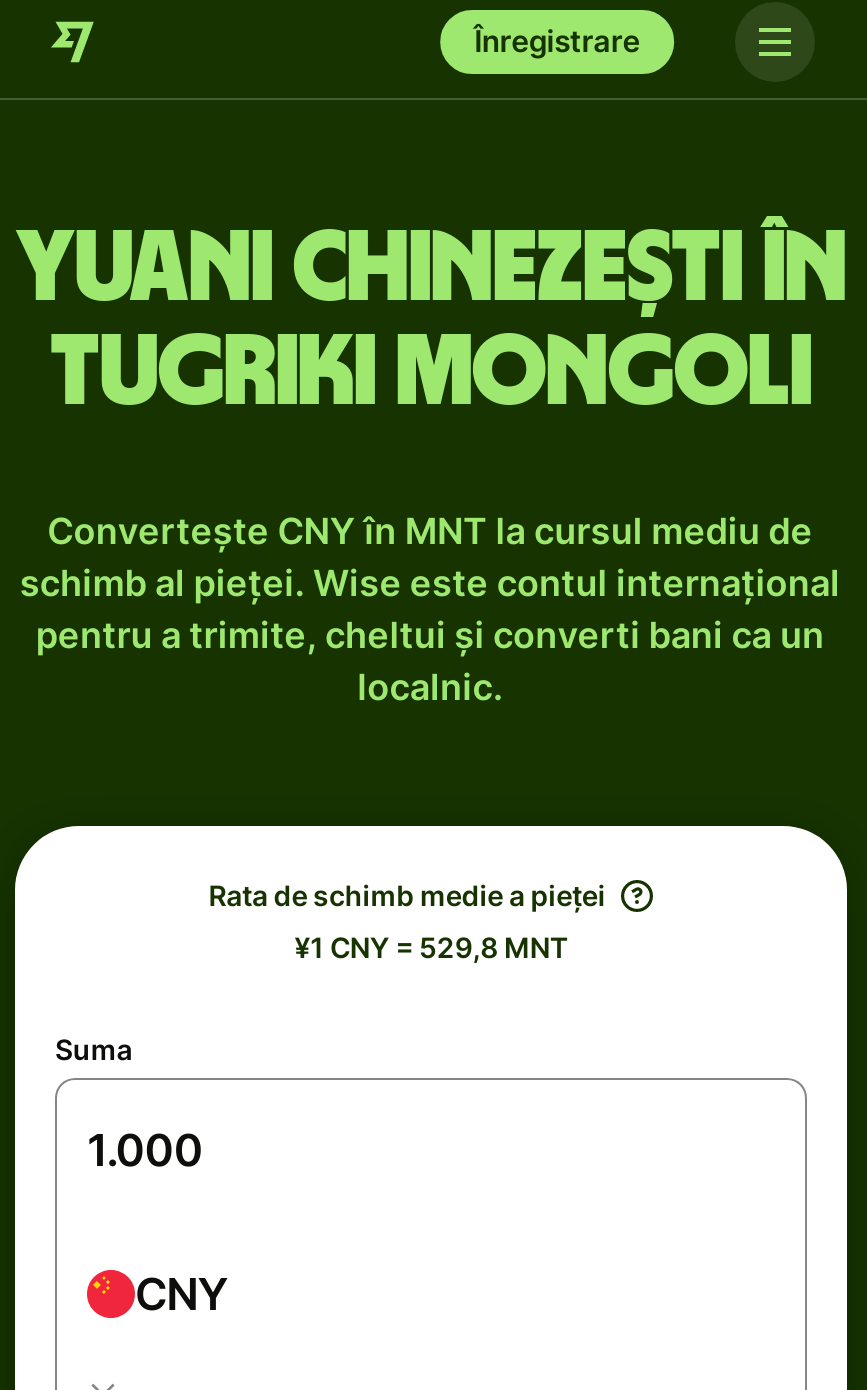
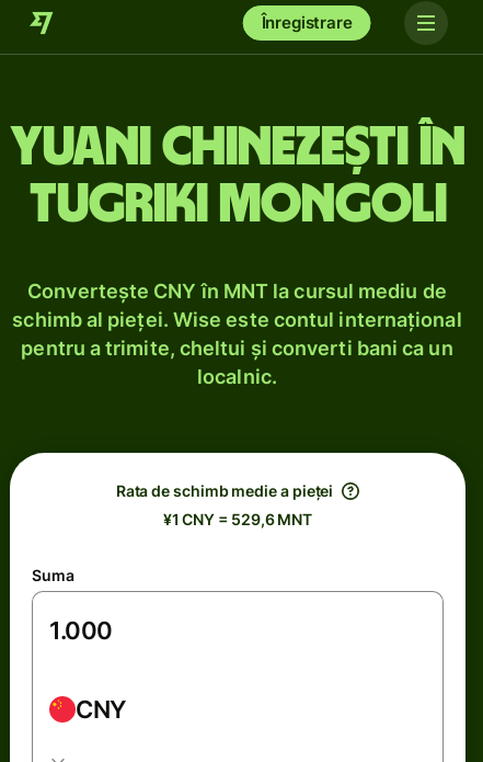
- ¥1 CNY = 529,8 MNT
+ ¥1 CNY = 529,6 MNT
